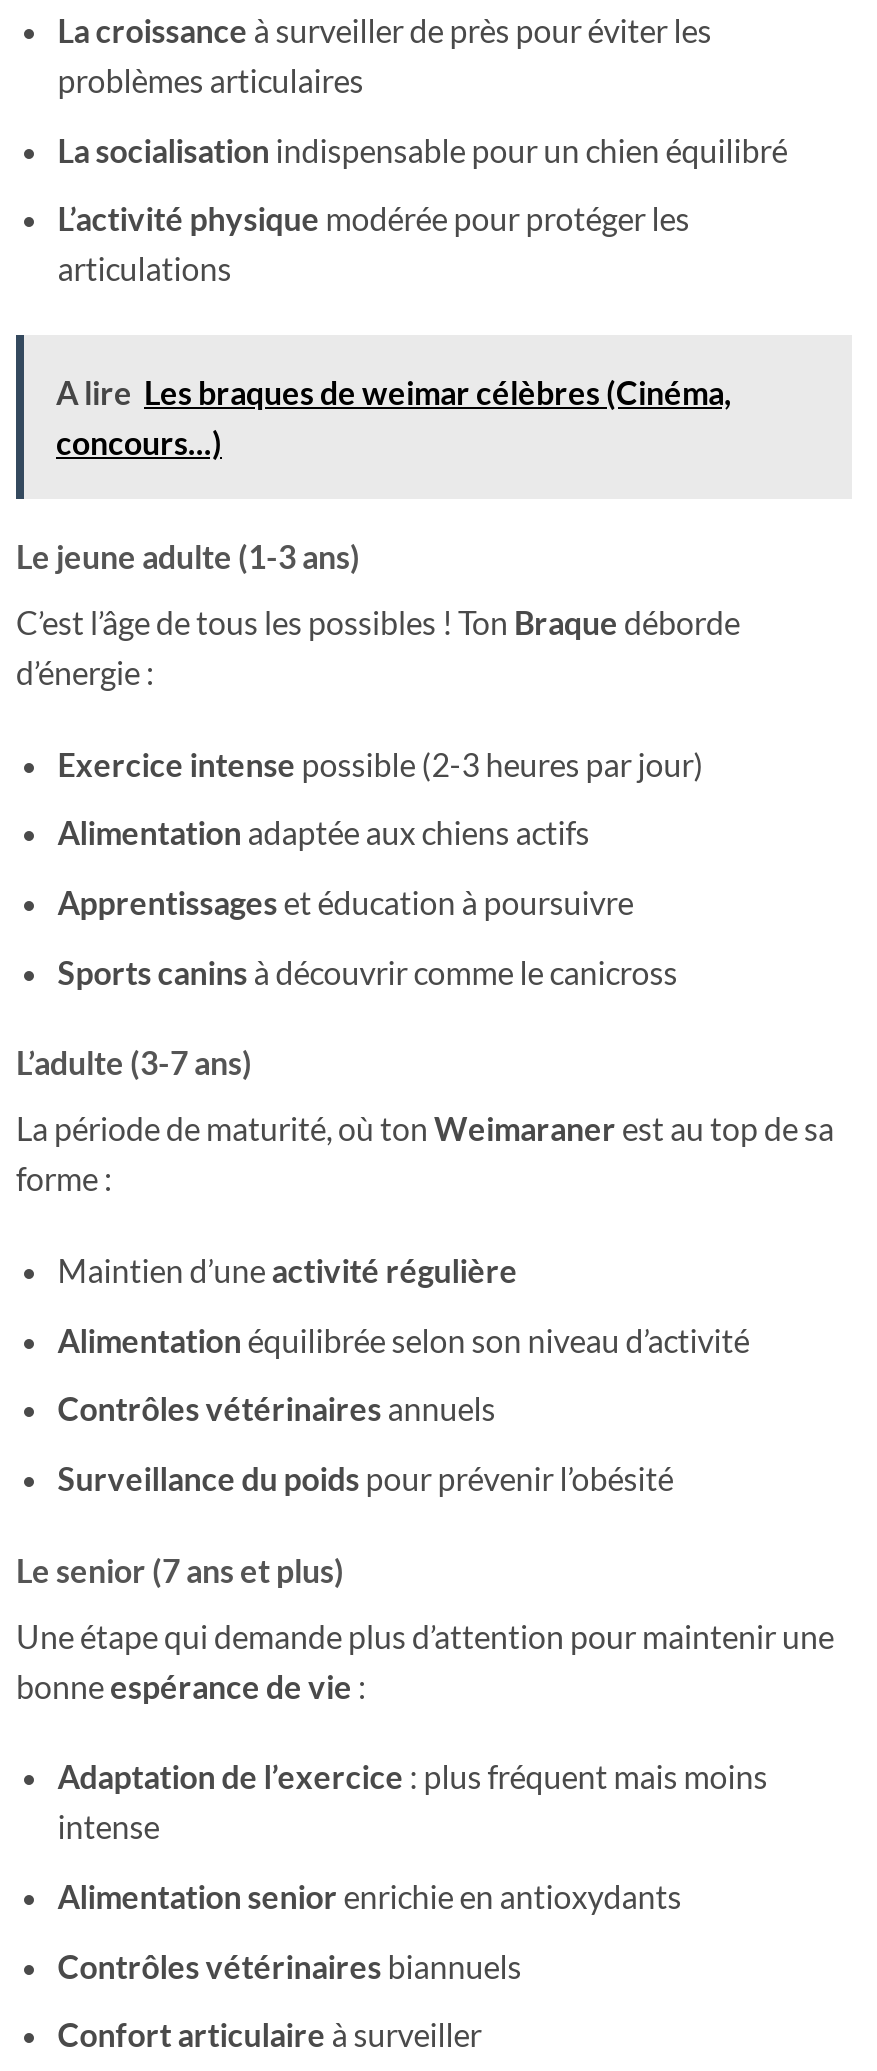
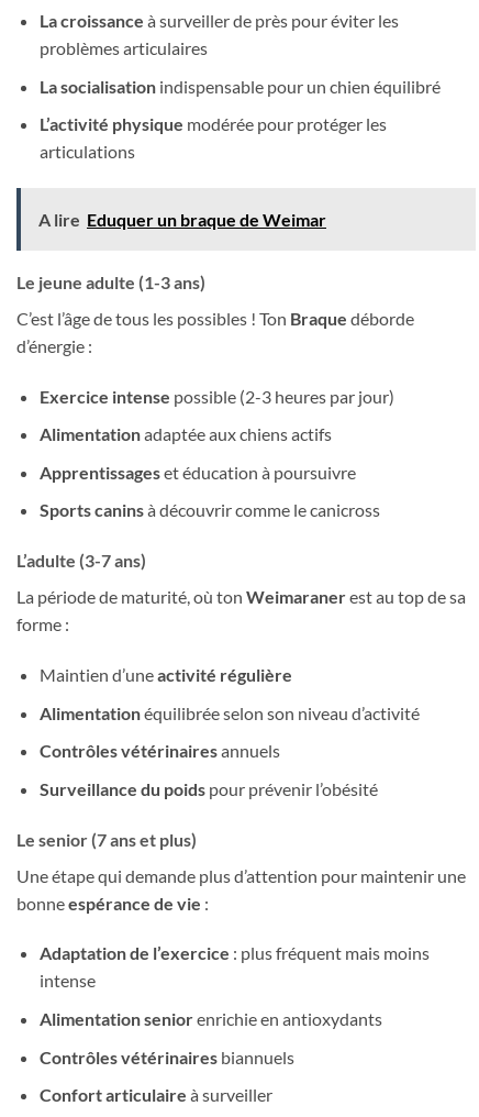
- A lire Les braques de weimar célèbres (Cinéma,
- concours...)
+ A lire Eduquer un braque de Weimar
